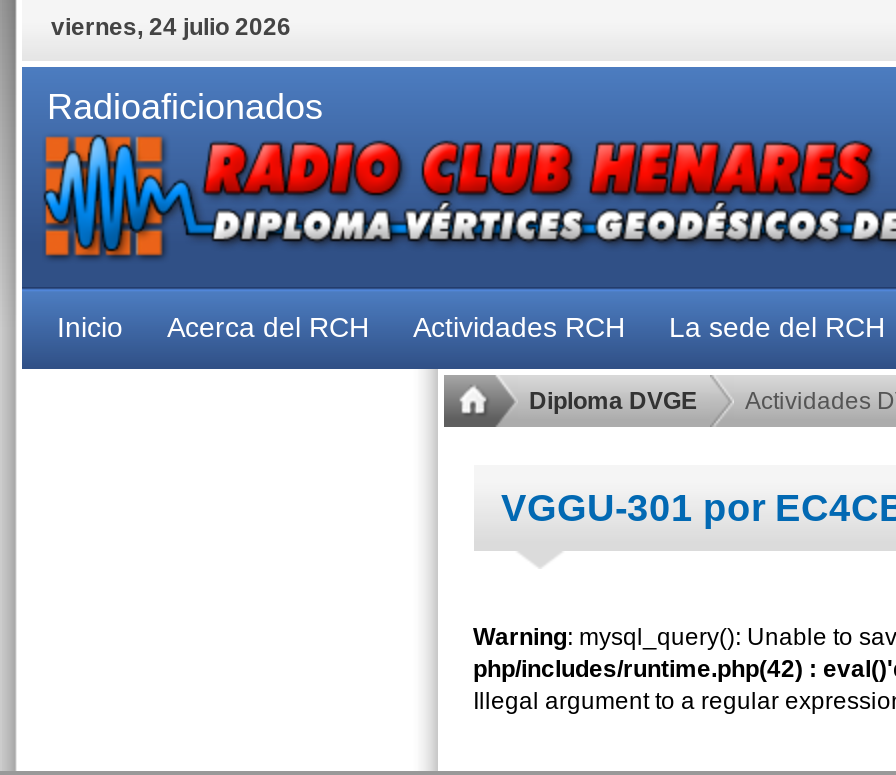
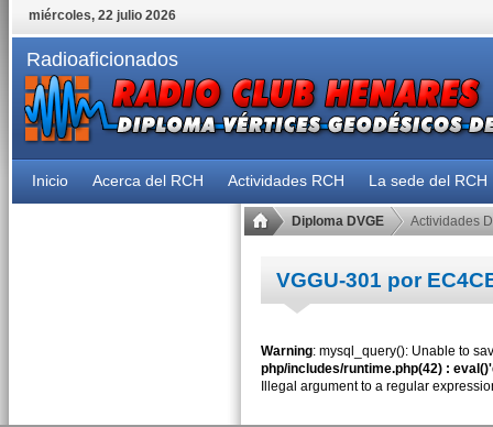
- viernes, 24 julio 2026
+ miércoles, 22 julio 2026
